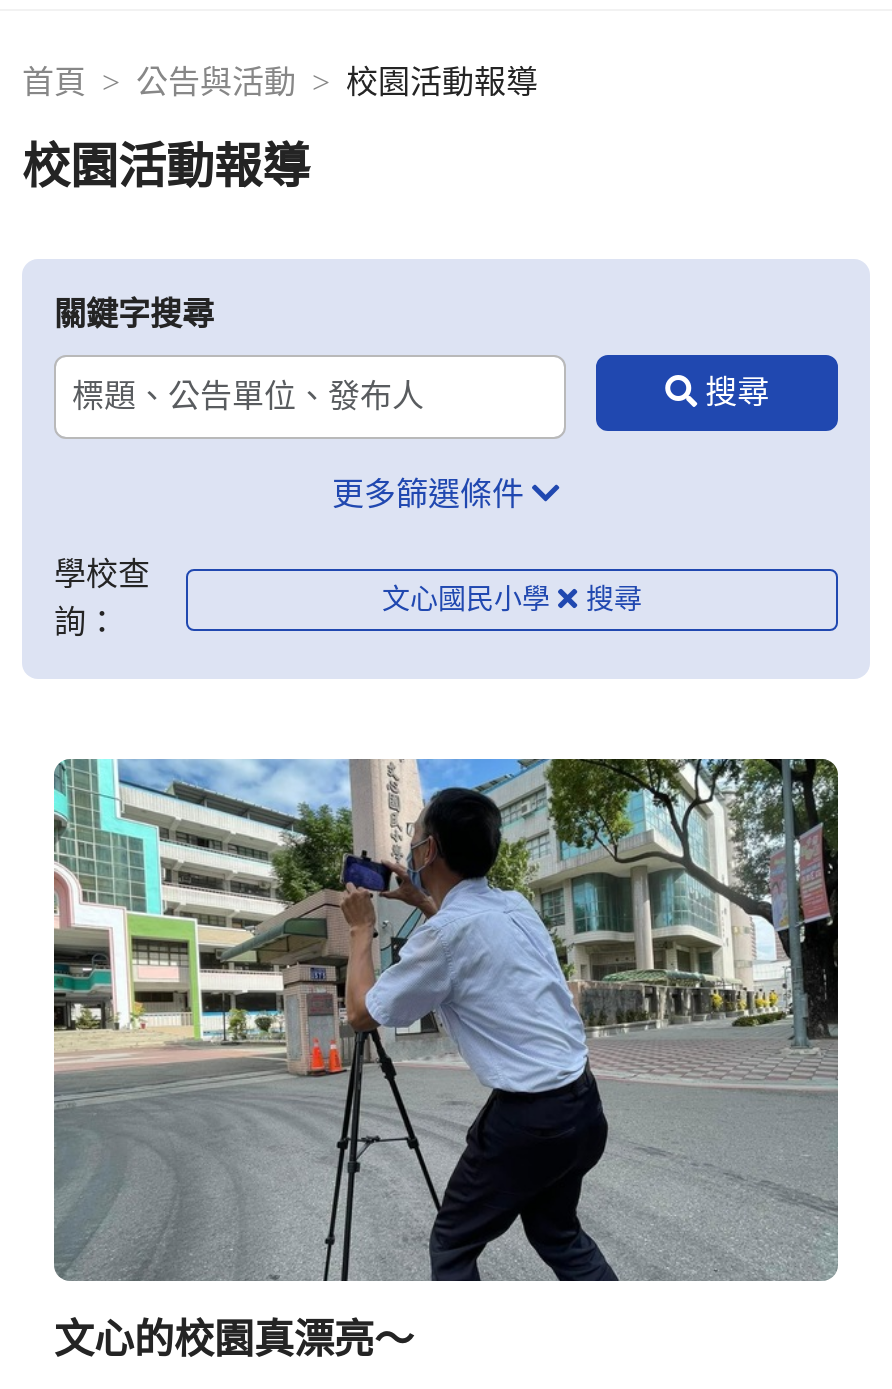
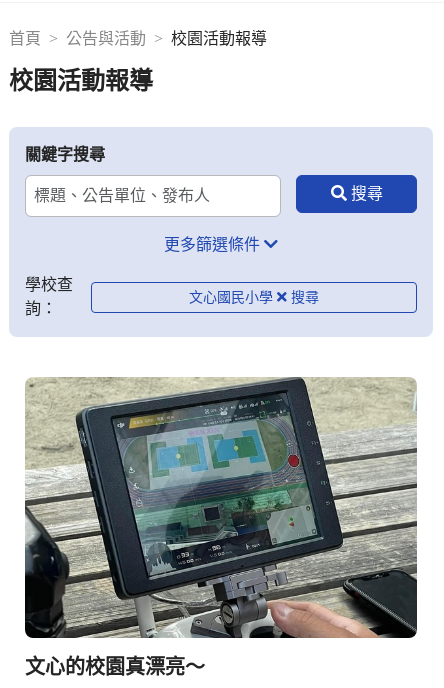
- [image]
+ [image]
